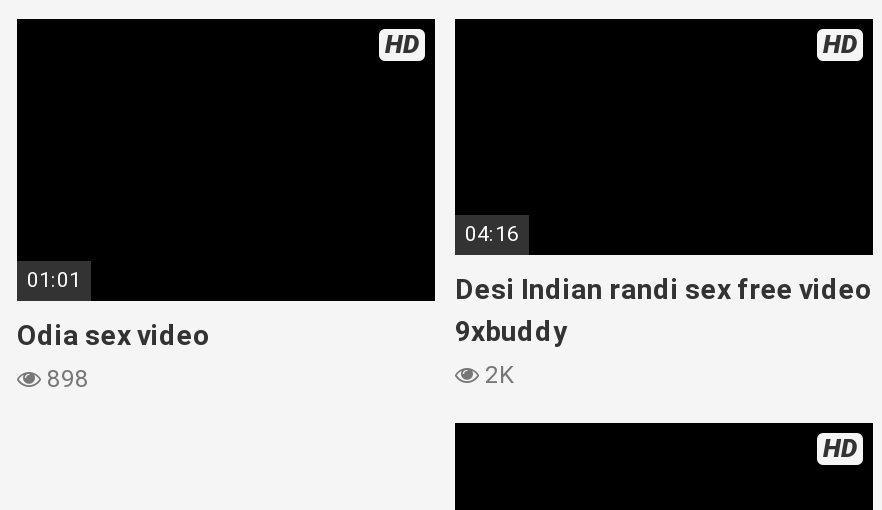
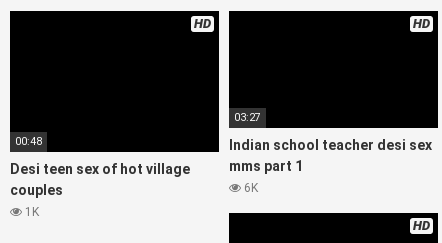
- 04:16
+ 03:27

- 01:01
+ 00:48

- Desi Indian randi sex free video
- 9xbuddy
- 2K
+ Indian school teacher desi sex
+ mms part 1
+ 6K

- Odia sex video
- 898
+ Desi teen sex of hot village
+ couples
+ 1K
